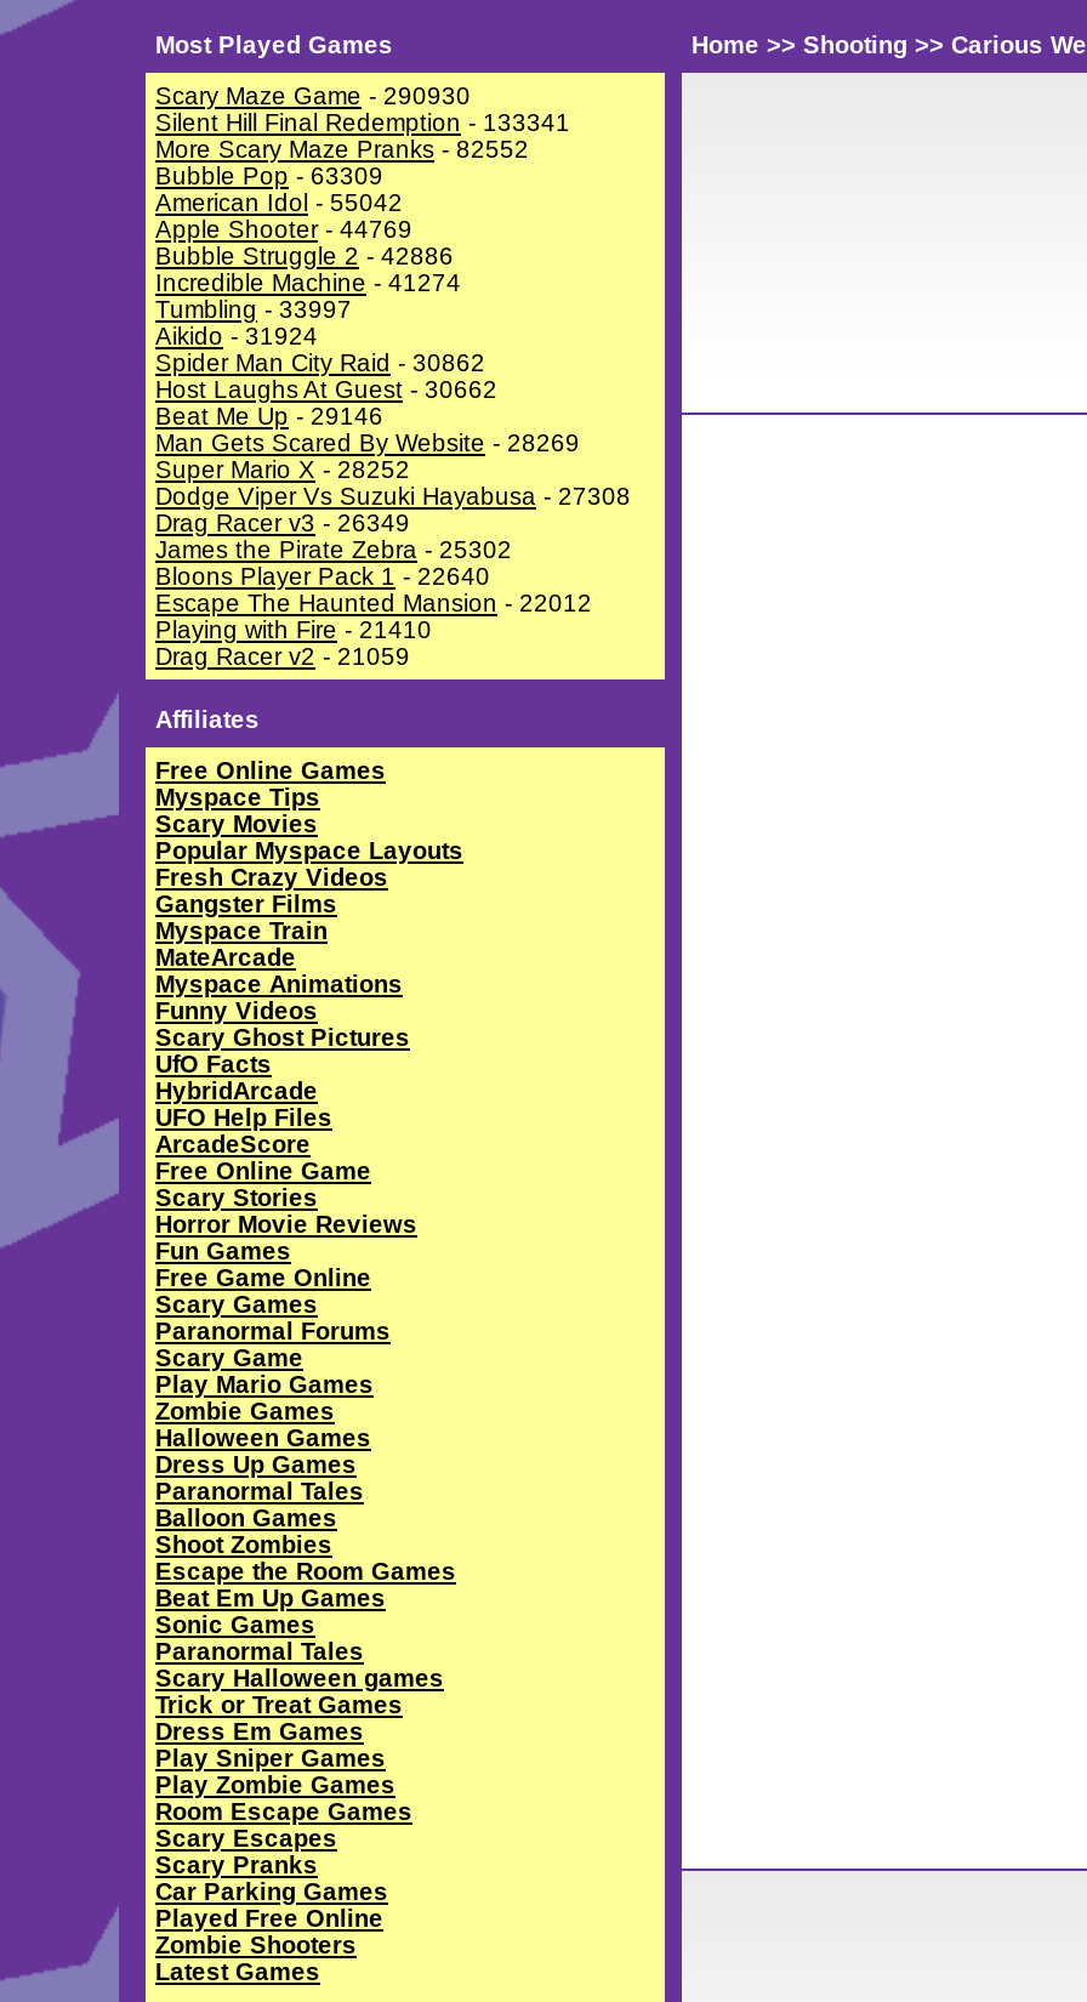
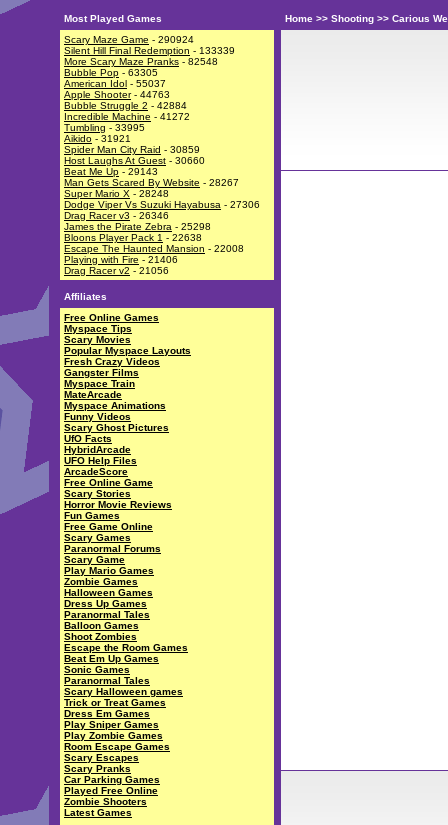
- Scary Maze Game - 290930
+ Scary Maze Game - 290924

- Silent Hill Final Redemption - 133341
+ Silent Hill Final Redemption - 133339

- More Scary Maze Pranks-82552
+ More Scary Maze Pranks-82548

- Bubble Pop-63309
+ Bubble Pop-63305

- American Idol - 55042
+ American Idol - 55037

- Apple Shooter - 44769
+ Apple Shooter - 44763

- Bubble Struggle 2 - 42886
+ Bubble Struggle 2 - 42884

- Incredible Machine - 41274
+ Incredible Machine - 41272

- Tumbling-33997
+ Tumbling-33995

- Aikido-31924
+ Aikido-31921

- Spider Man City Raid - 30862
+ Spider Man City Raid - 30859

- Host Laughs At Guest - 30662
+ Host Laughs At Guest - 30660

- Beat Me Up-29146
+ Beat Me Up-29143

- Man Gets Scared By Website - 28269
+ Man Gets Scared By Website - 28267

- Super Mario X-28252
+ Super Mario X-28248

- Dodge Viper Vs Suzuki Hayabusa - 27308
+ Dodge Viper Vs Suzuki Hayabusa - 27306

- Drag Racer v3-26349
+ Drag Racer v3-26346

- James the Pirate Zebra - 25302
+ James the Pirate Zebra - 25298

- Bloons Player Pack 1-22640
+ Bloons Player Pack 1-22638

- Escape The Haunted Mansion - 22012
+ Escape The Haunted Mansion - 22008

- Playing with Fire-21410
+ Playing with Fire-21406

- Drag Racer v2-21059
+ Drag Racer v2-21056
